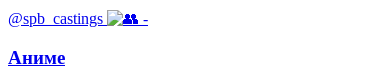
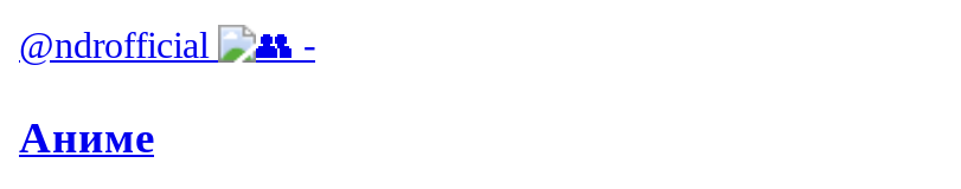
- @spb_castings
+ @ndrofficial
